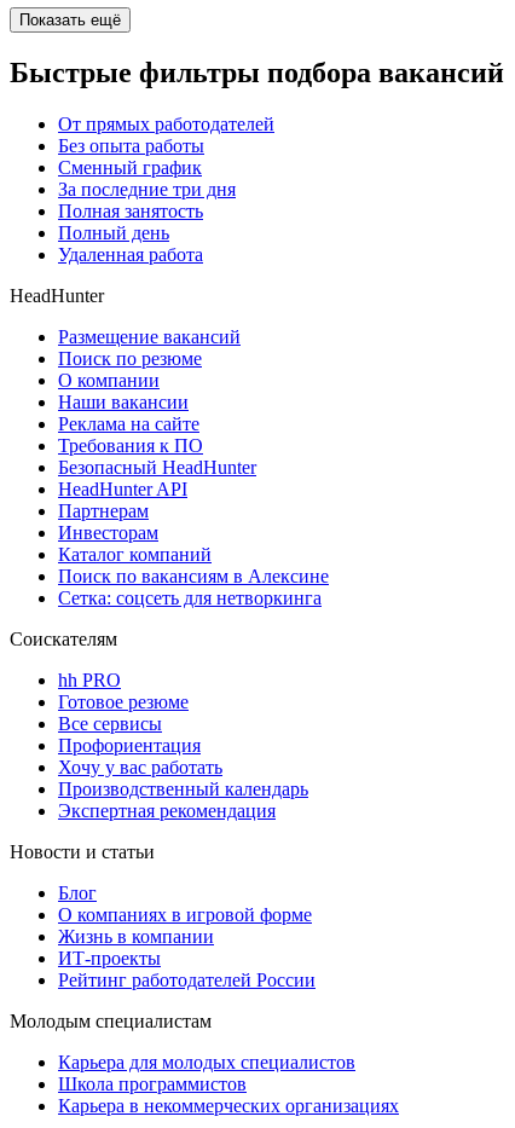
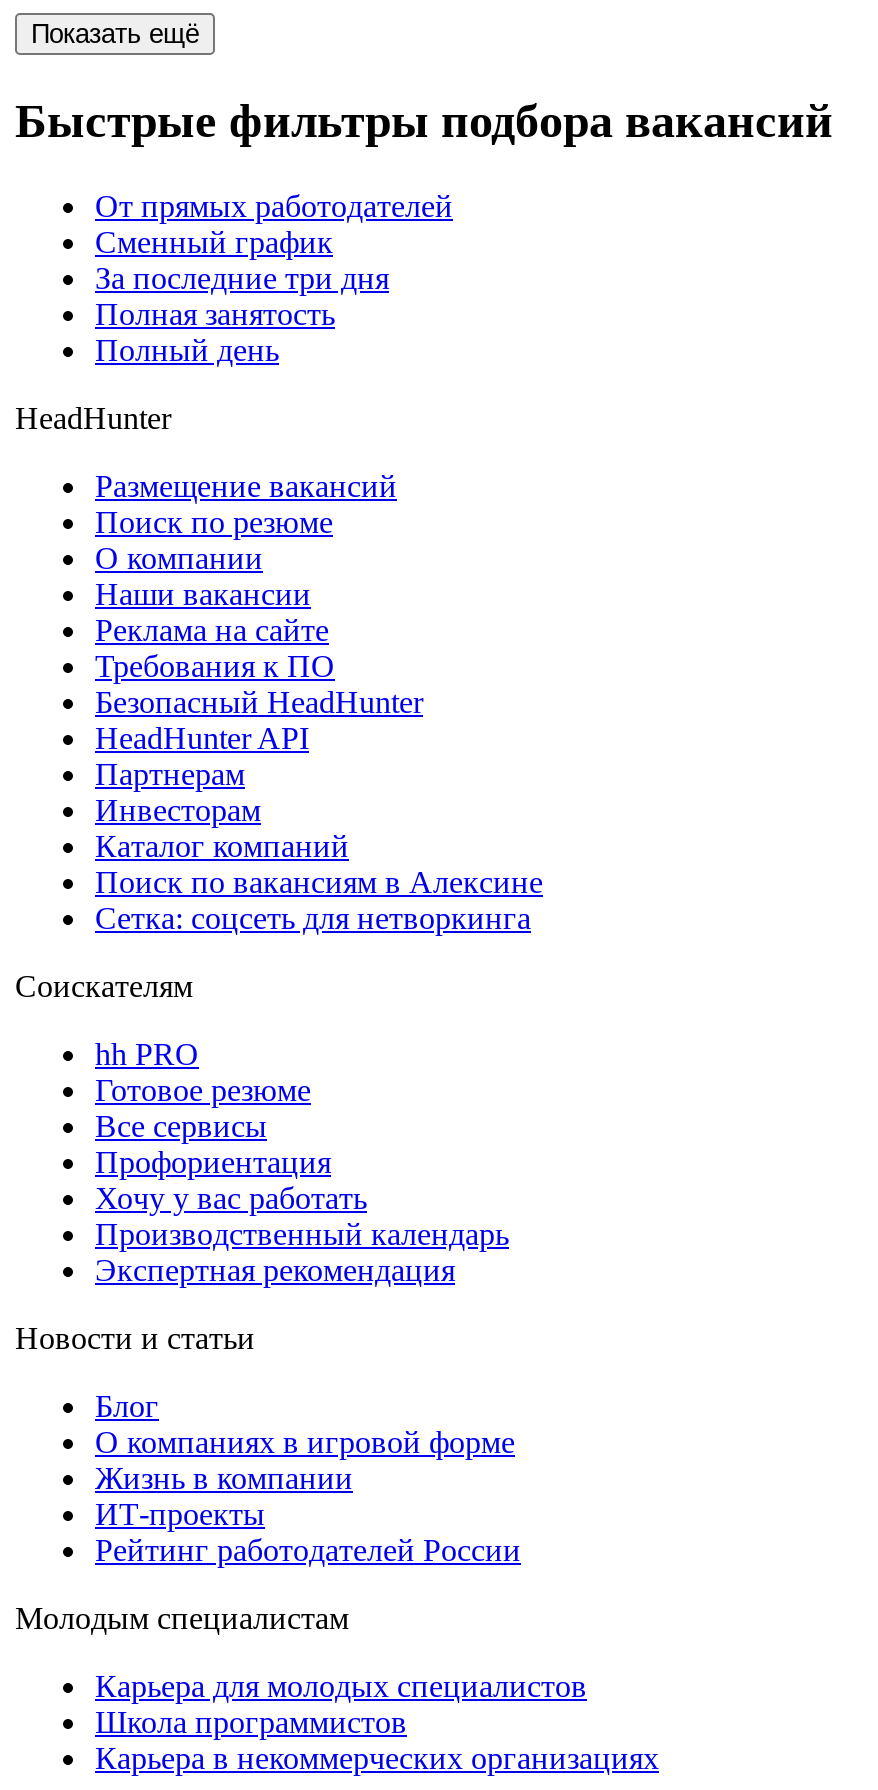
- Без опыта работы

- Удаленная работа
